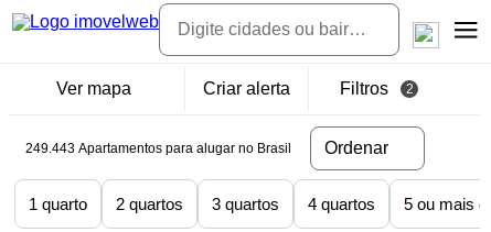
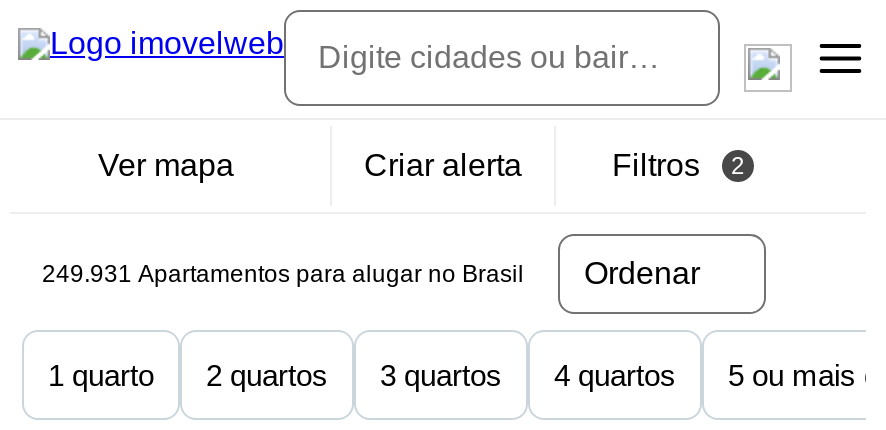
- 249.443 Apartamentos para alugar no Brasil
+ 249.931 Apartamentos para alugar no Brasil
